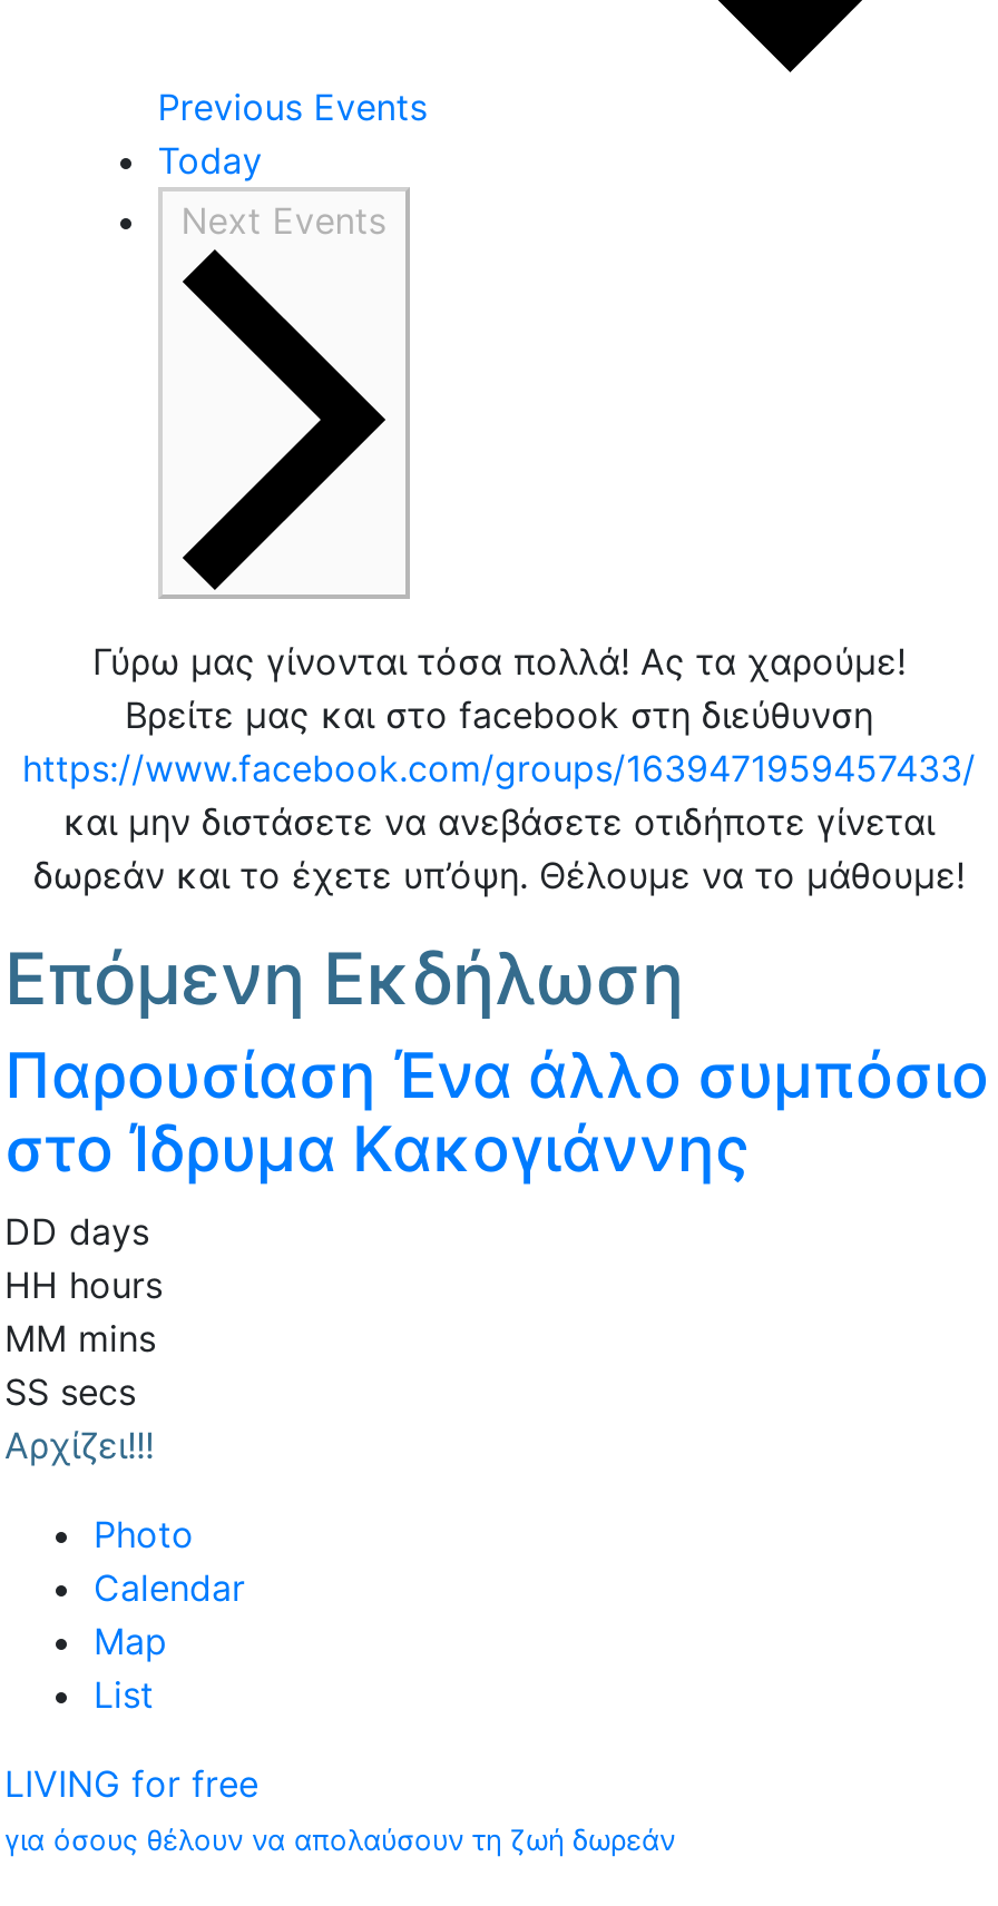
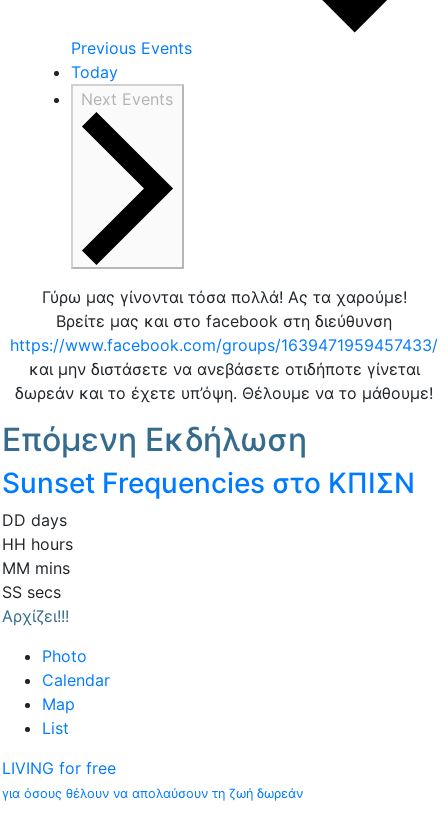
- Παρουσίαση Ένα άλλο συμπόσιο
- στο Ίδρυμα Κακογιάννης
+ Sunset Frequencies στο ΚΠΙΣΝ
